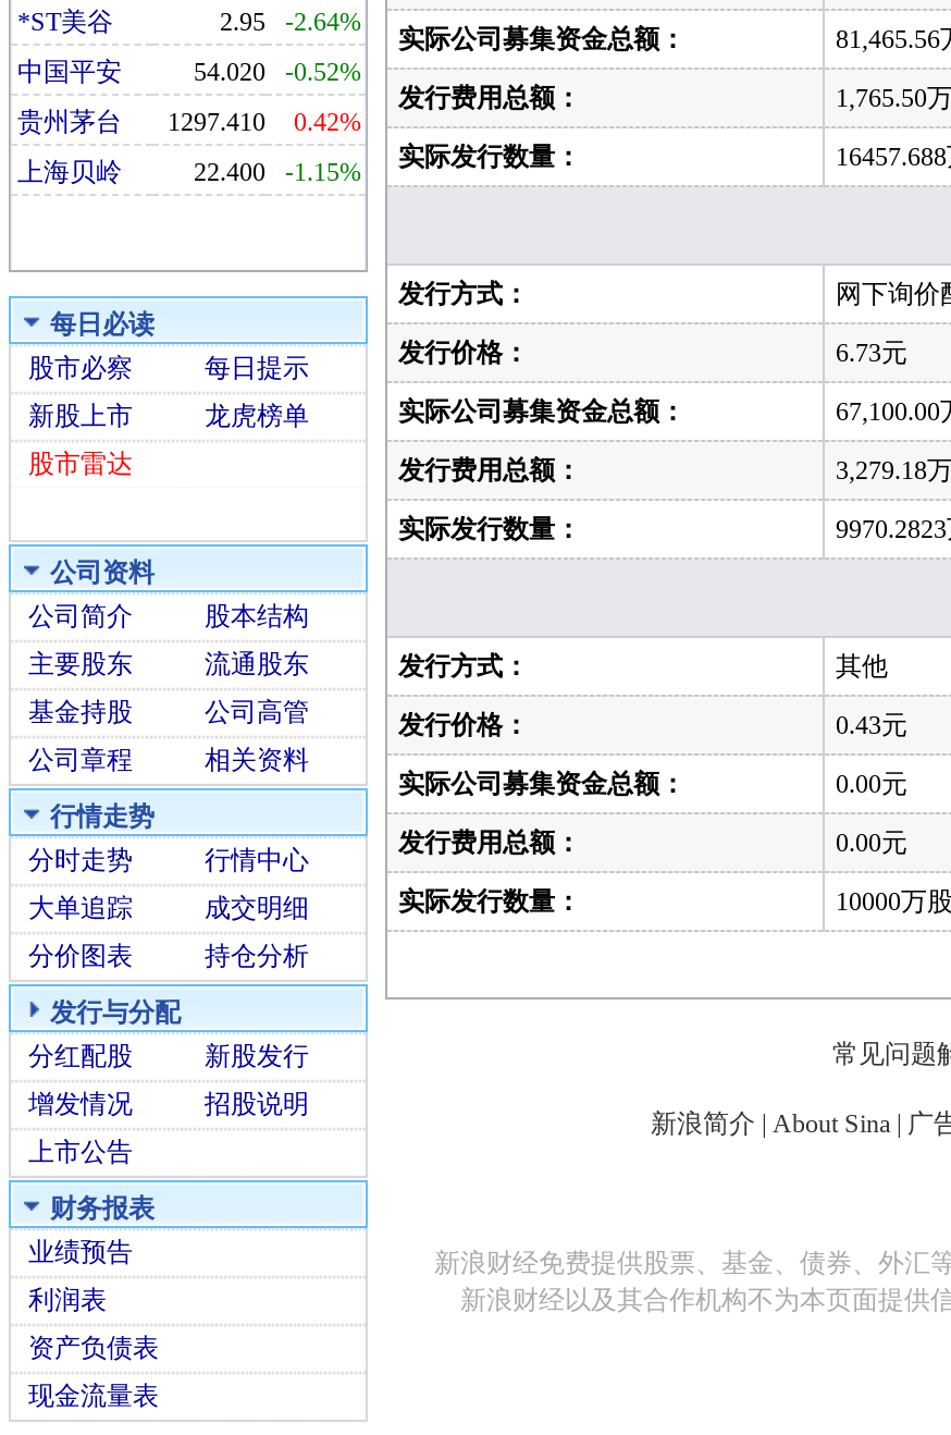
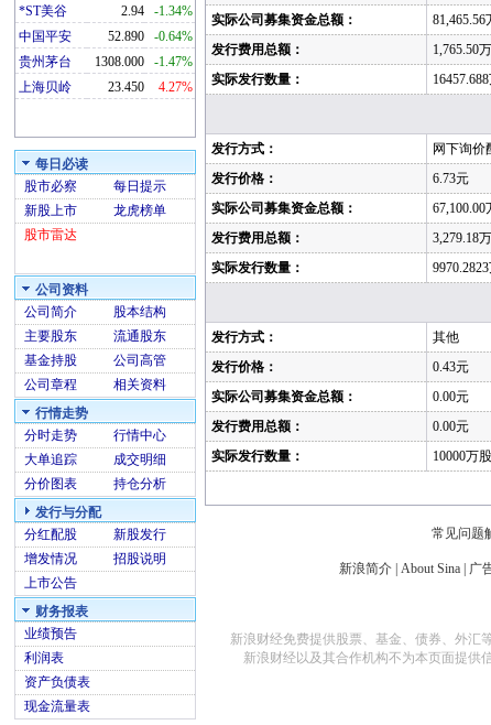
- 2.95
+ 2.94

- -2.64%
+ -1.34%

- 54.020
+ 52.890

- -0.52%
+ -0.64%

- 1297.410
+ 1308.000

- 0.42%
+ -1.47%

- 22.400
+ 23.450

- -1.15%
+ 4.27%
